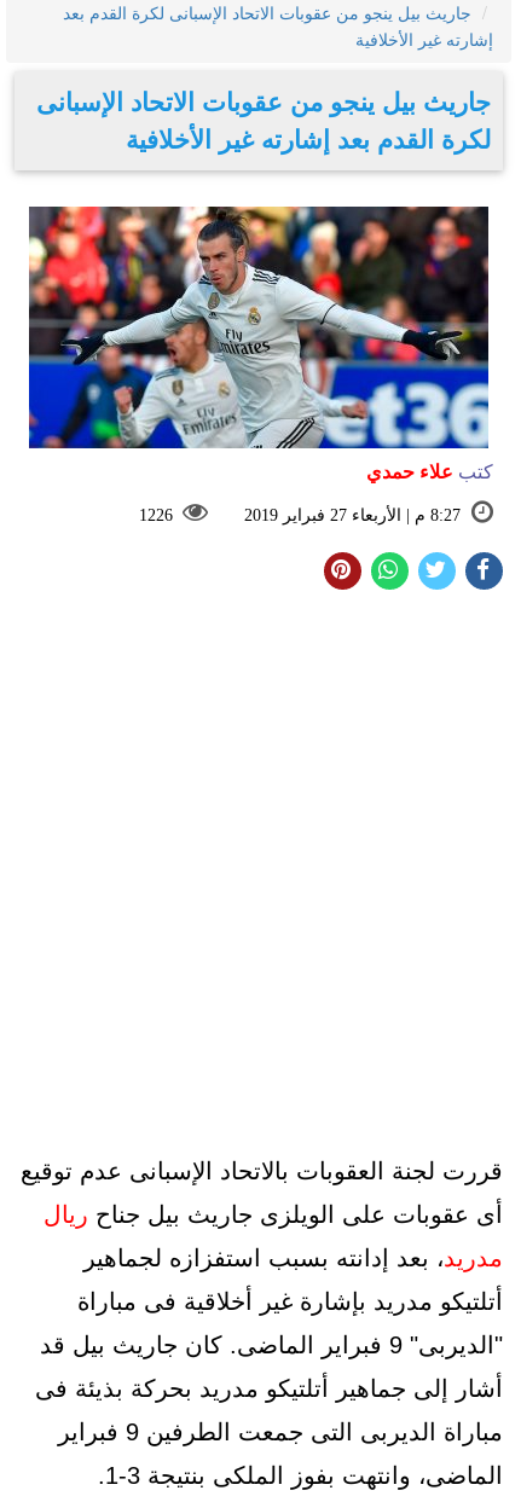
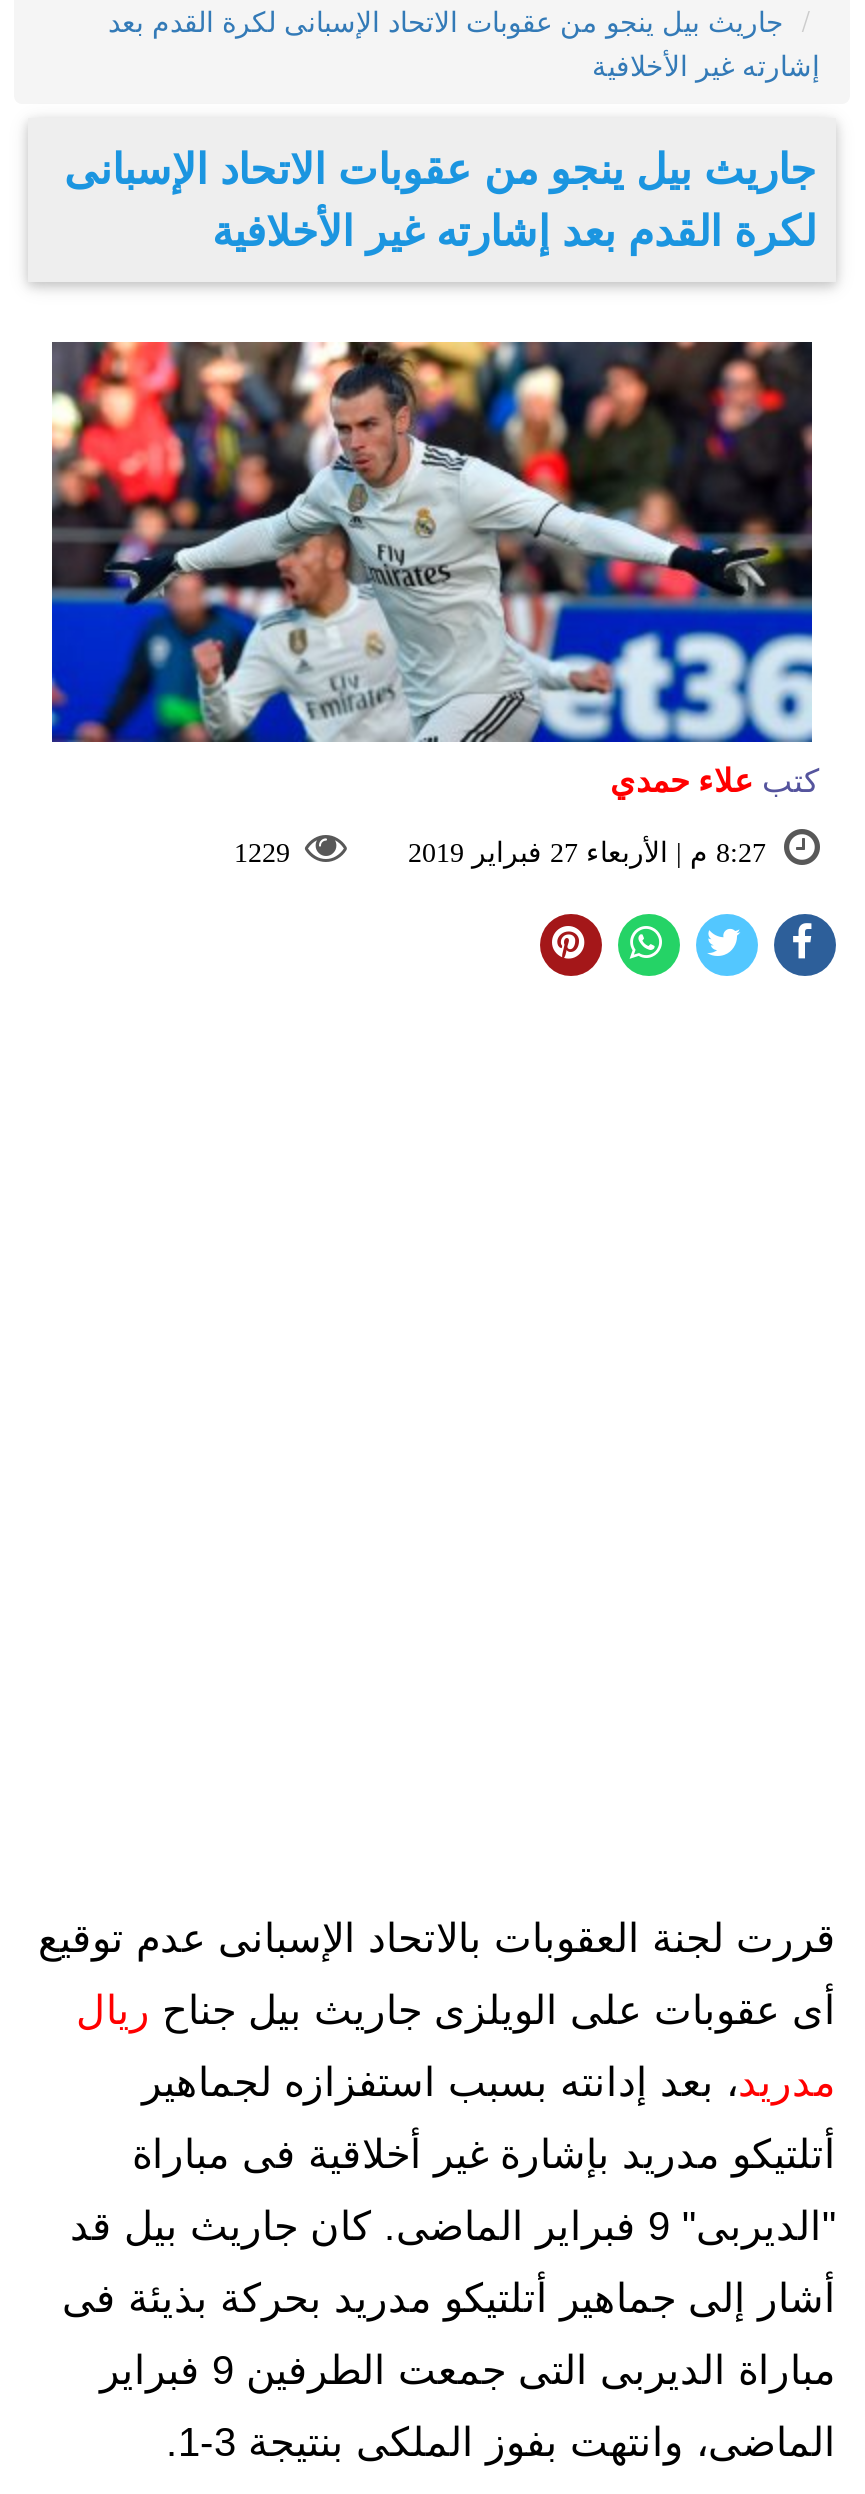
- 1226
+ 1229
